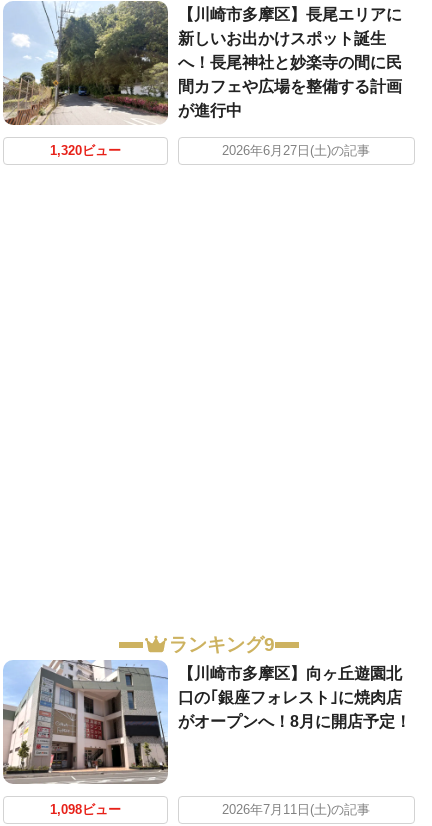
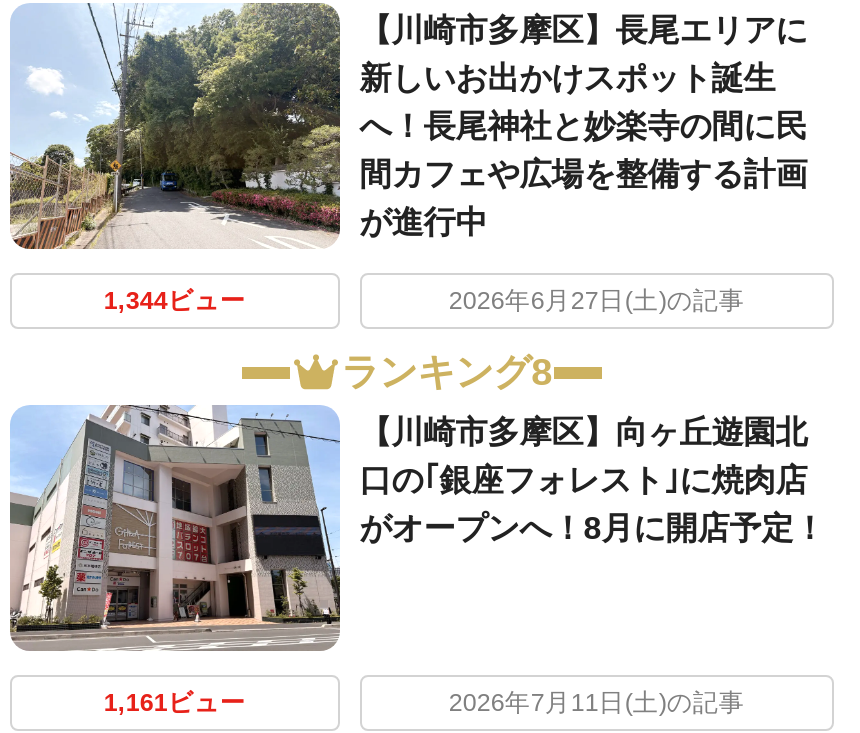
- 1,320ビュー
+ 1,344ビュー

- ランキング9
+ ランキング8

- 1,098ビュー
+ 1,161ビュー
